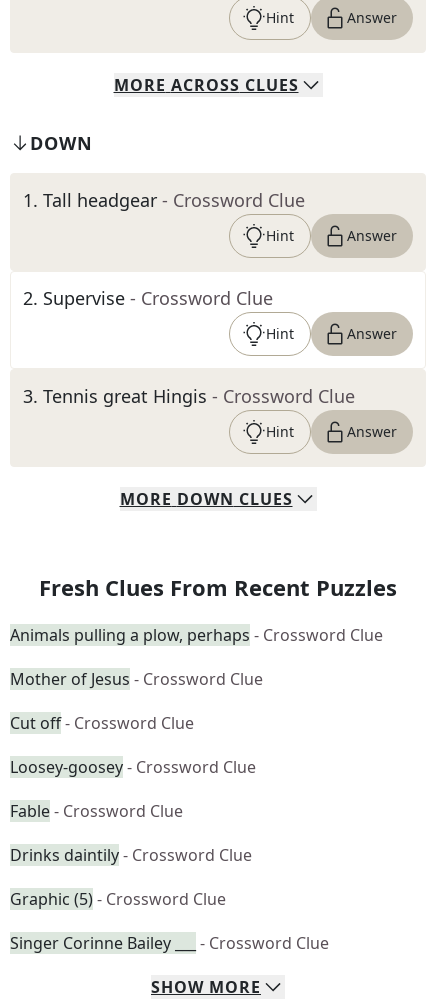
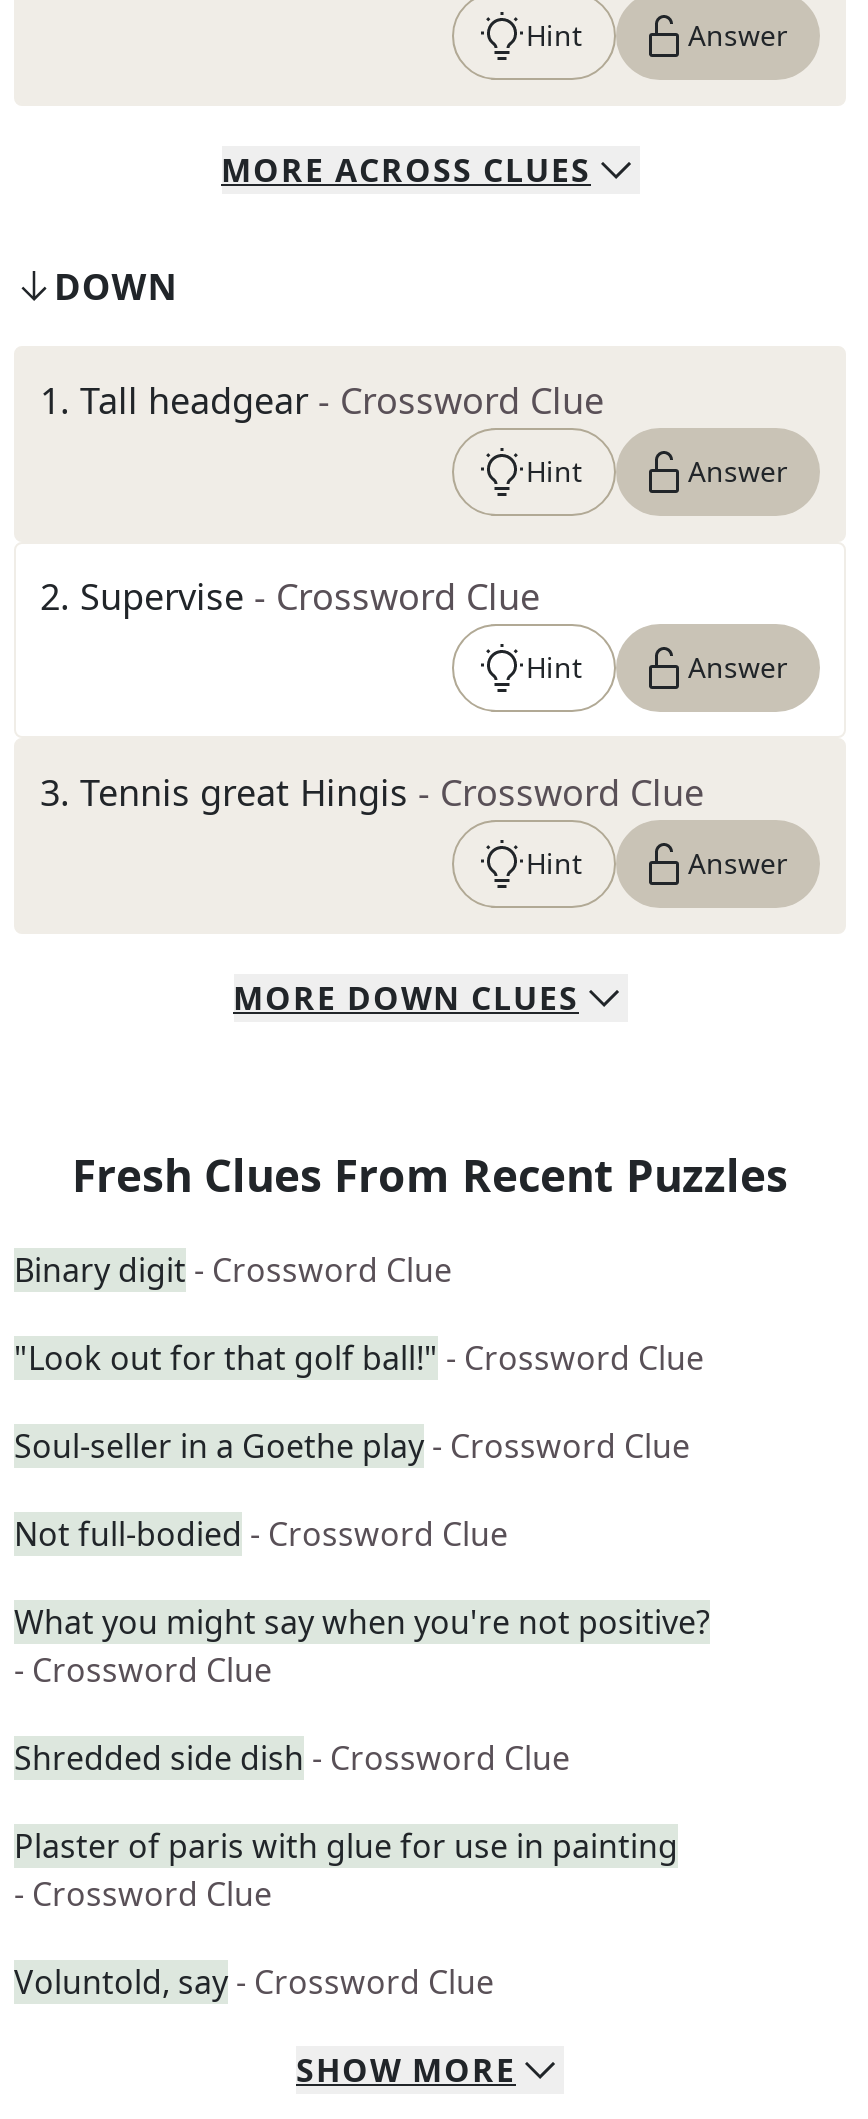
- Animals pulling a plow, perhaps - Crossword Clue
+ Binary digit - Crossword Clue

- Mother of Jesus - Crossword Clue
+ "Look out for that golf ball!" - Crossword Clue

- Cut off - Crossword Clue
+ Soul-seller in a Goethe play - Crossword Clue

- Loosey-goosey - Crossword Clue
+ Not full-bodied - Crossword Clue

- Fable - Crossword Clue
+ What you might say when you're not positive?
+ - Crossword Clue

- Drinks daintily - Crossword Clue
+ Shredded side dish - Crossword Clue

- Graphic (5) - Crossword Clue
+ Plaster of paris with glue for use in painting
+ - Crossword Clue

- Singer Corinne Bailey ___ - Crossword Clue
+ Voluntold, say - Crossword Clue
